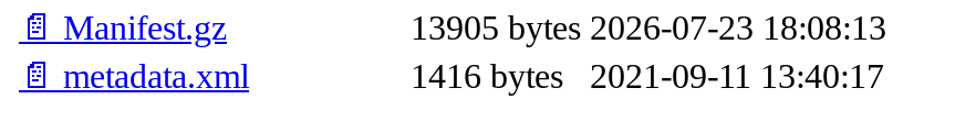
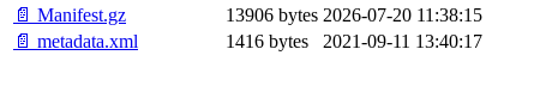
- 13905 bytes 2026-07-23 18:08:13
+ 13906 bytes 2026-07-20 11:38:15
